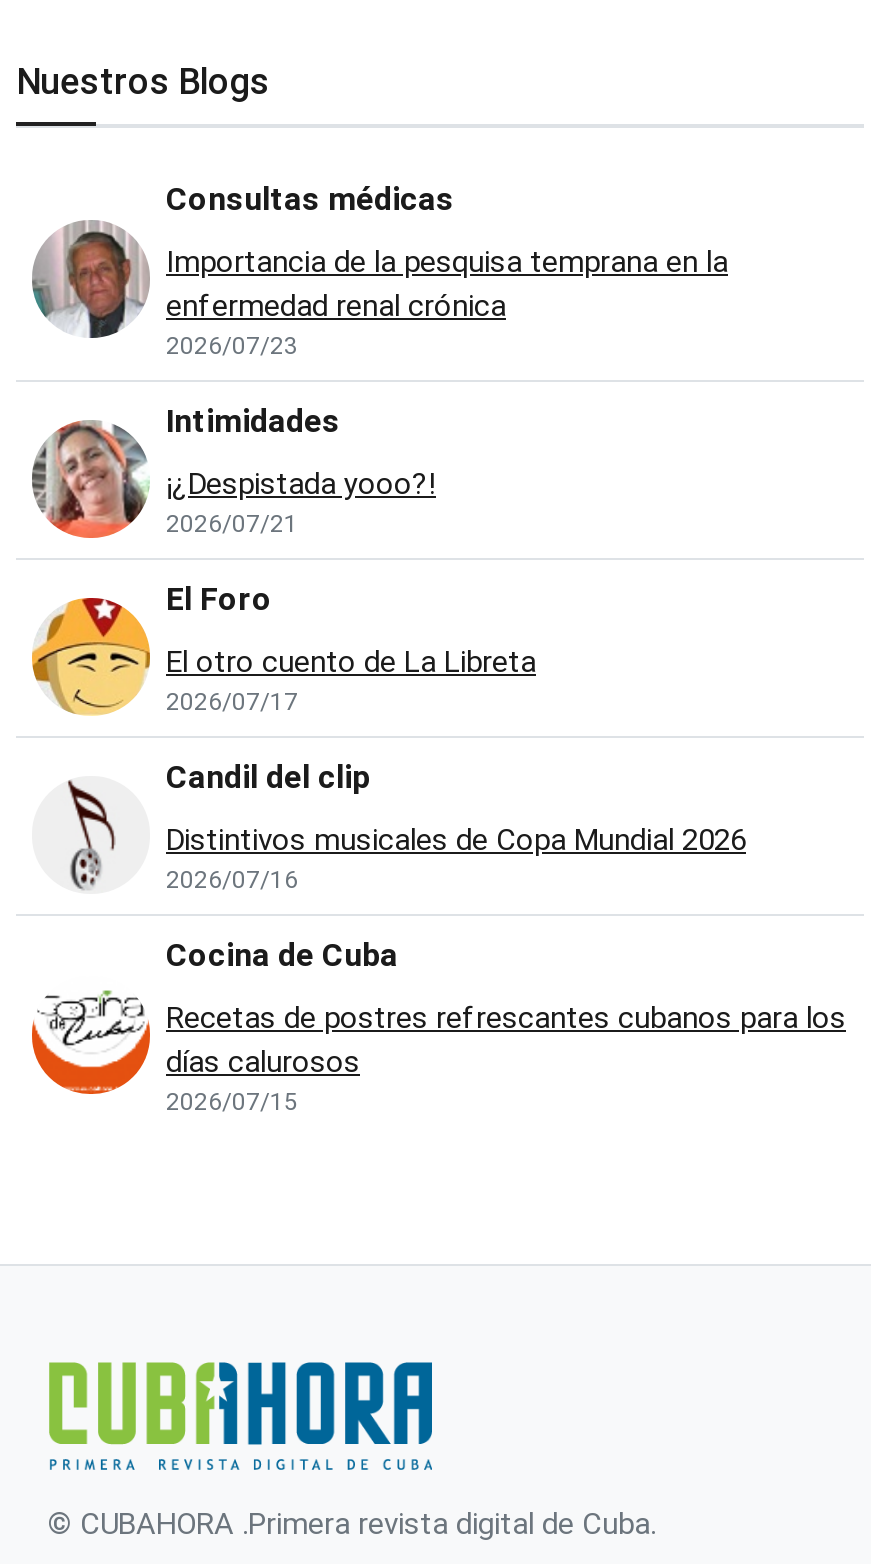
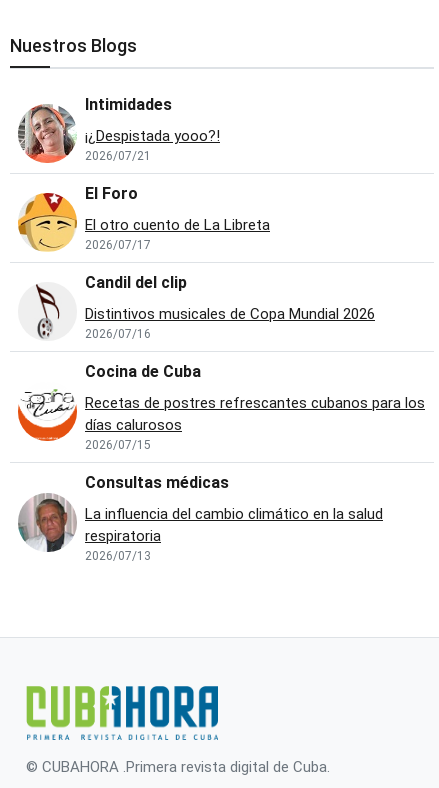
moved down: [image] | Consultas médicas

- Importancia de la pesquisa temprana en la
- enfermedad renal crónica
- 2026/07/23

moved up: [image] | Intimidades | ¡¿Despistada yooo?! | ... | días calurosos | 2026/07/15

+ La influencia del cambio climático en la salud
+ respiratoria
+ 2026/07/13
